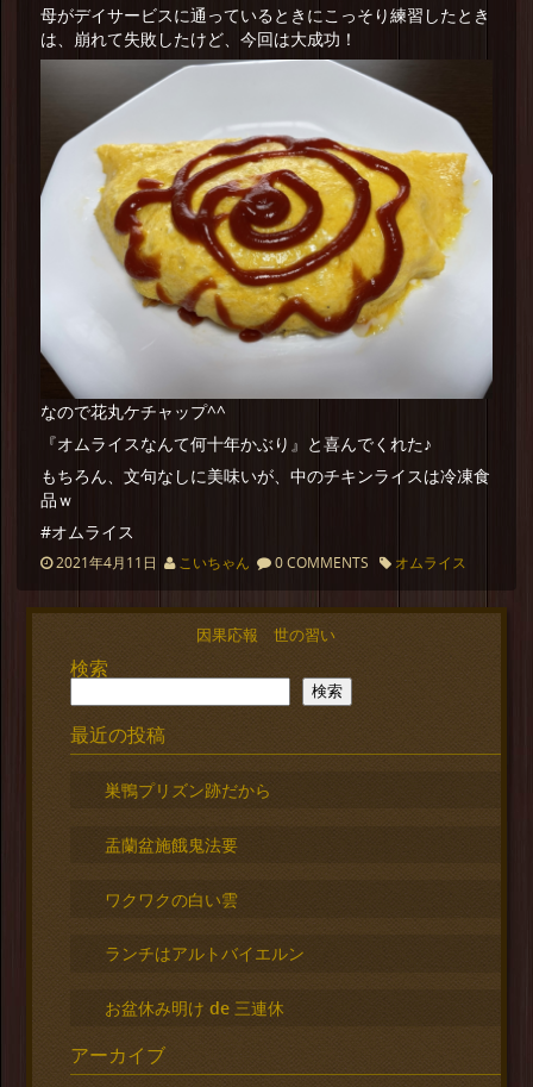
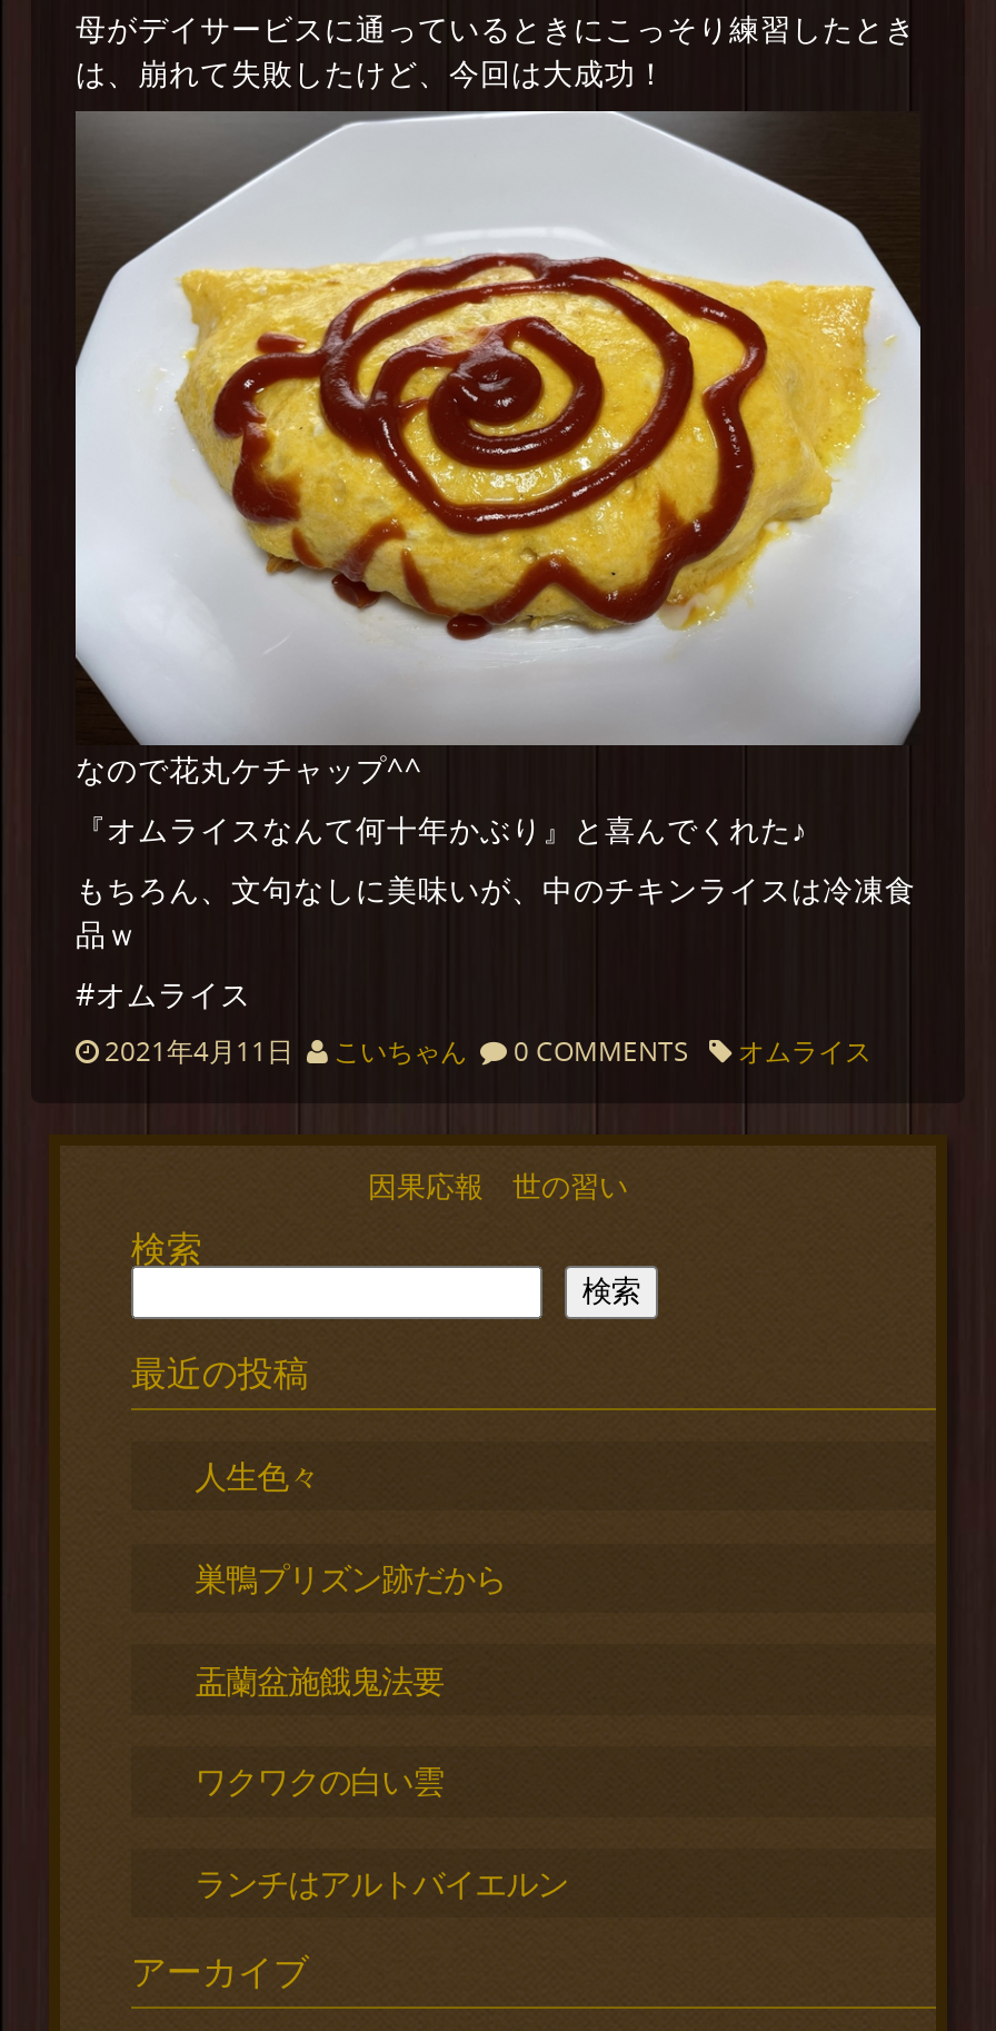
+ 人生色々

moved down: 巣鴨プリズン跡だから | 盂蘭盆施餓鬼法要 | ワクワクの白い雲

- お盆休み明け de 三連休
